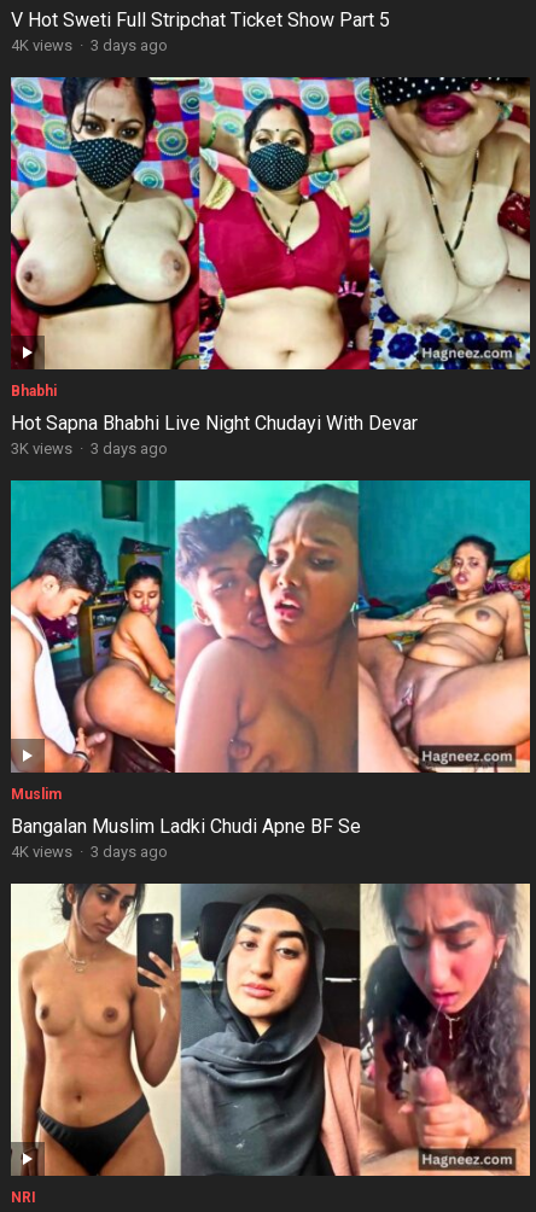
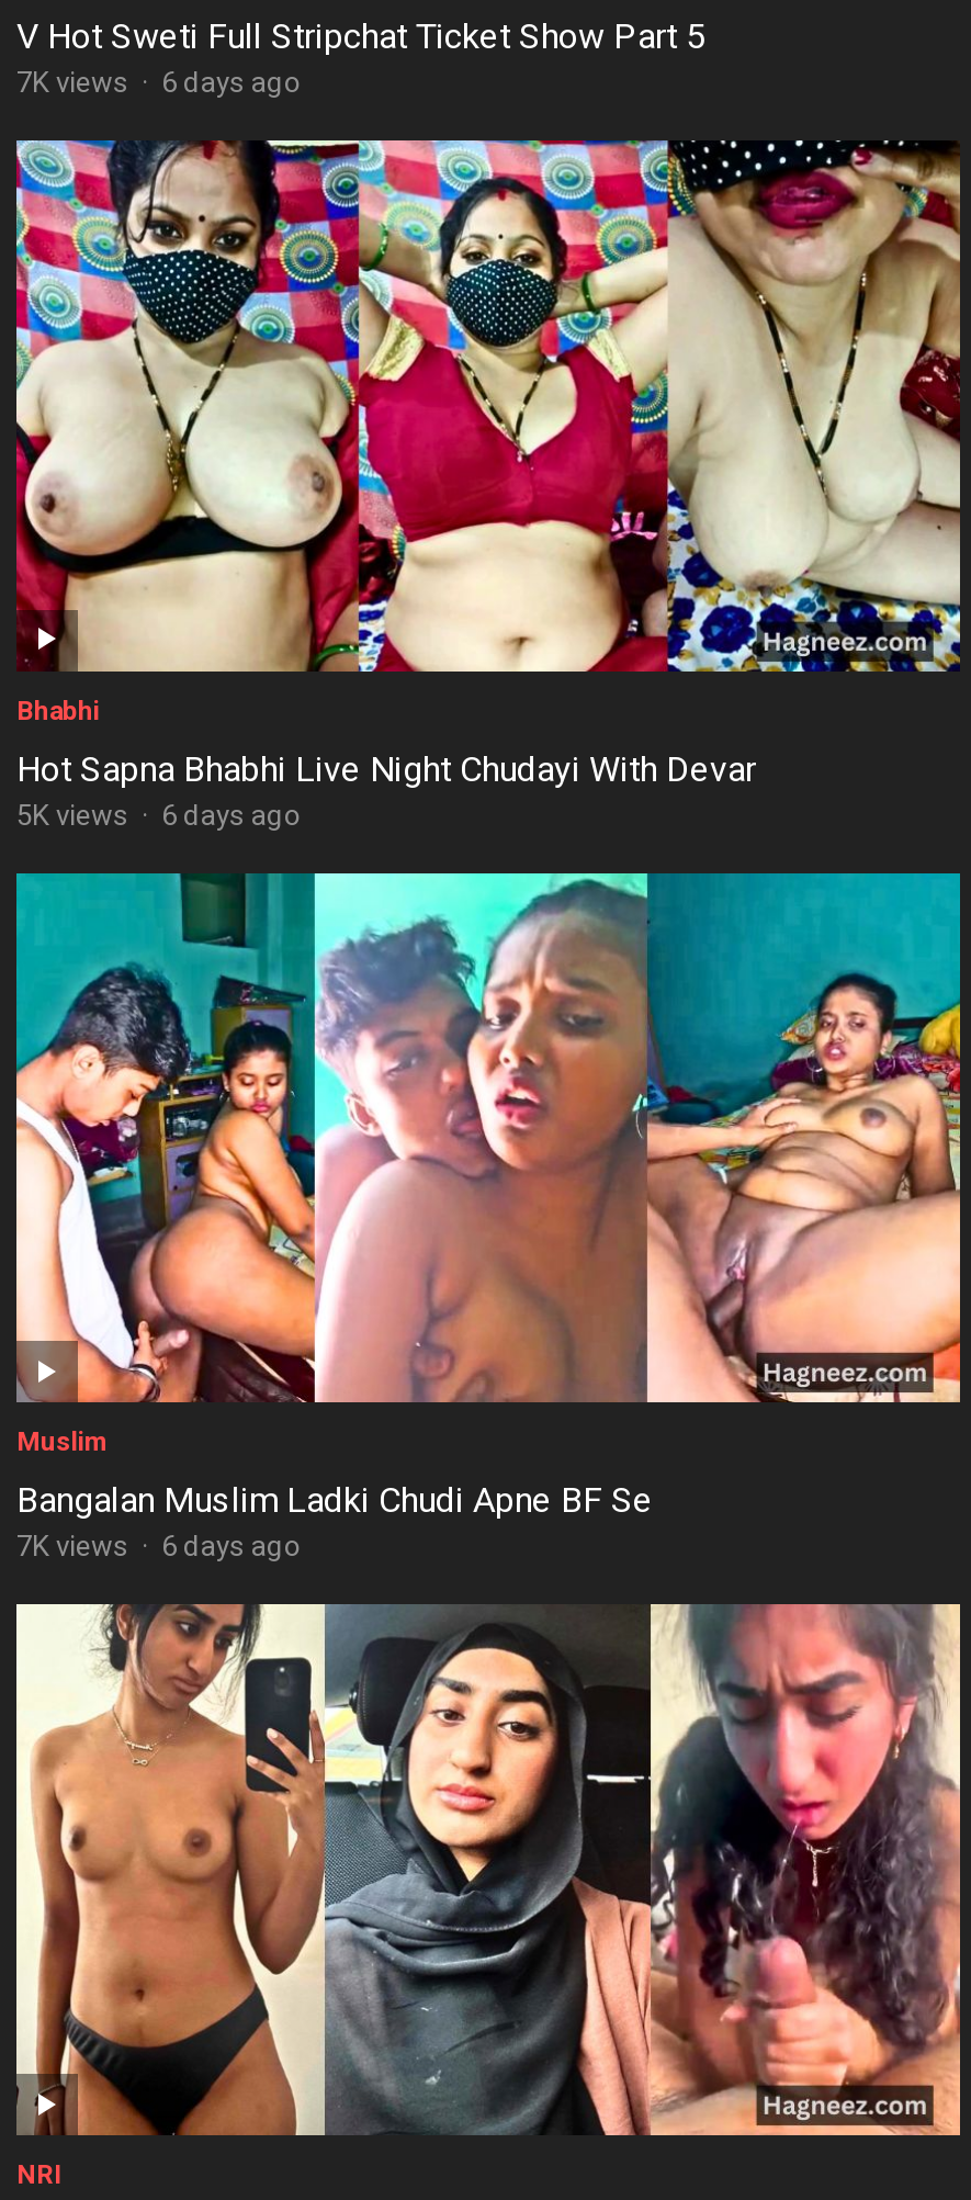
- 4K views · 3 days ago
+ 7K views · 6 days ago

- 3K views · 3 days ago
+ 5K views · 6 days ago

- 4K views · 3 days ago
+ 7K views · 6 days ago
